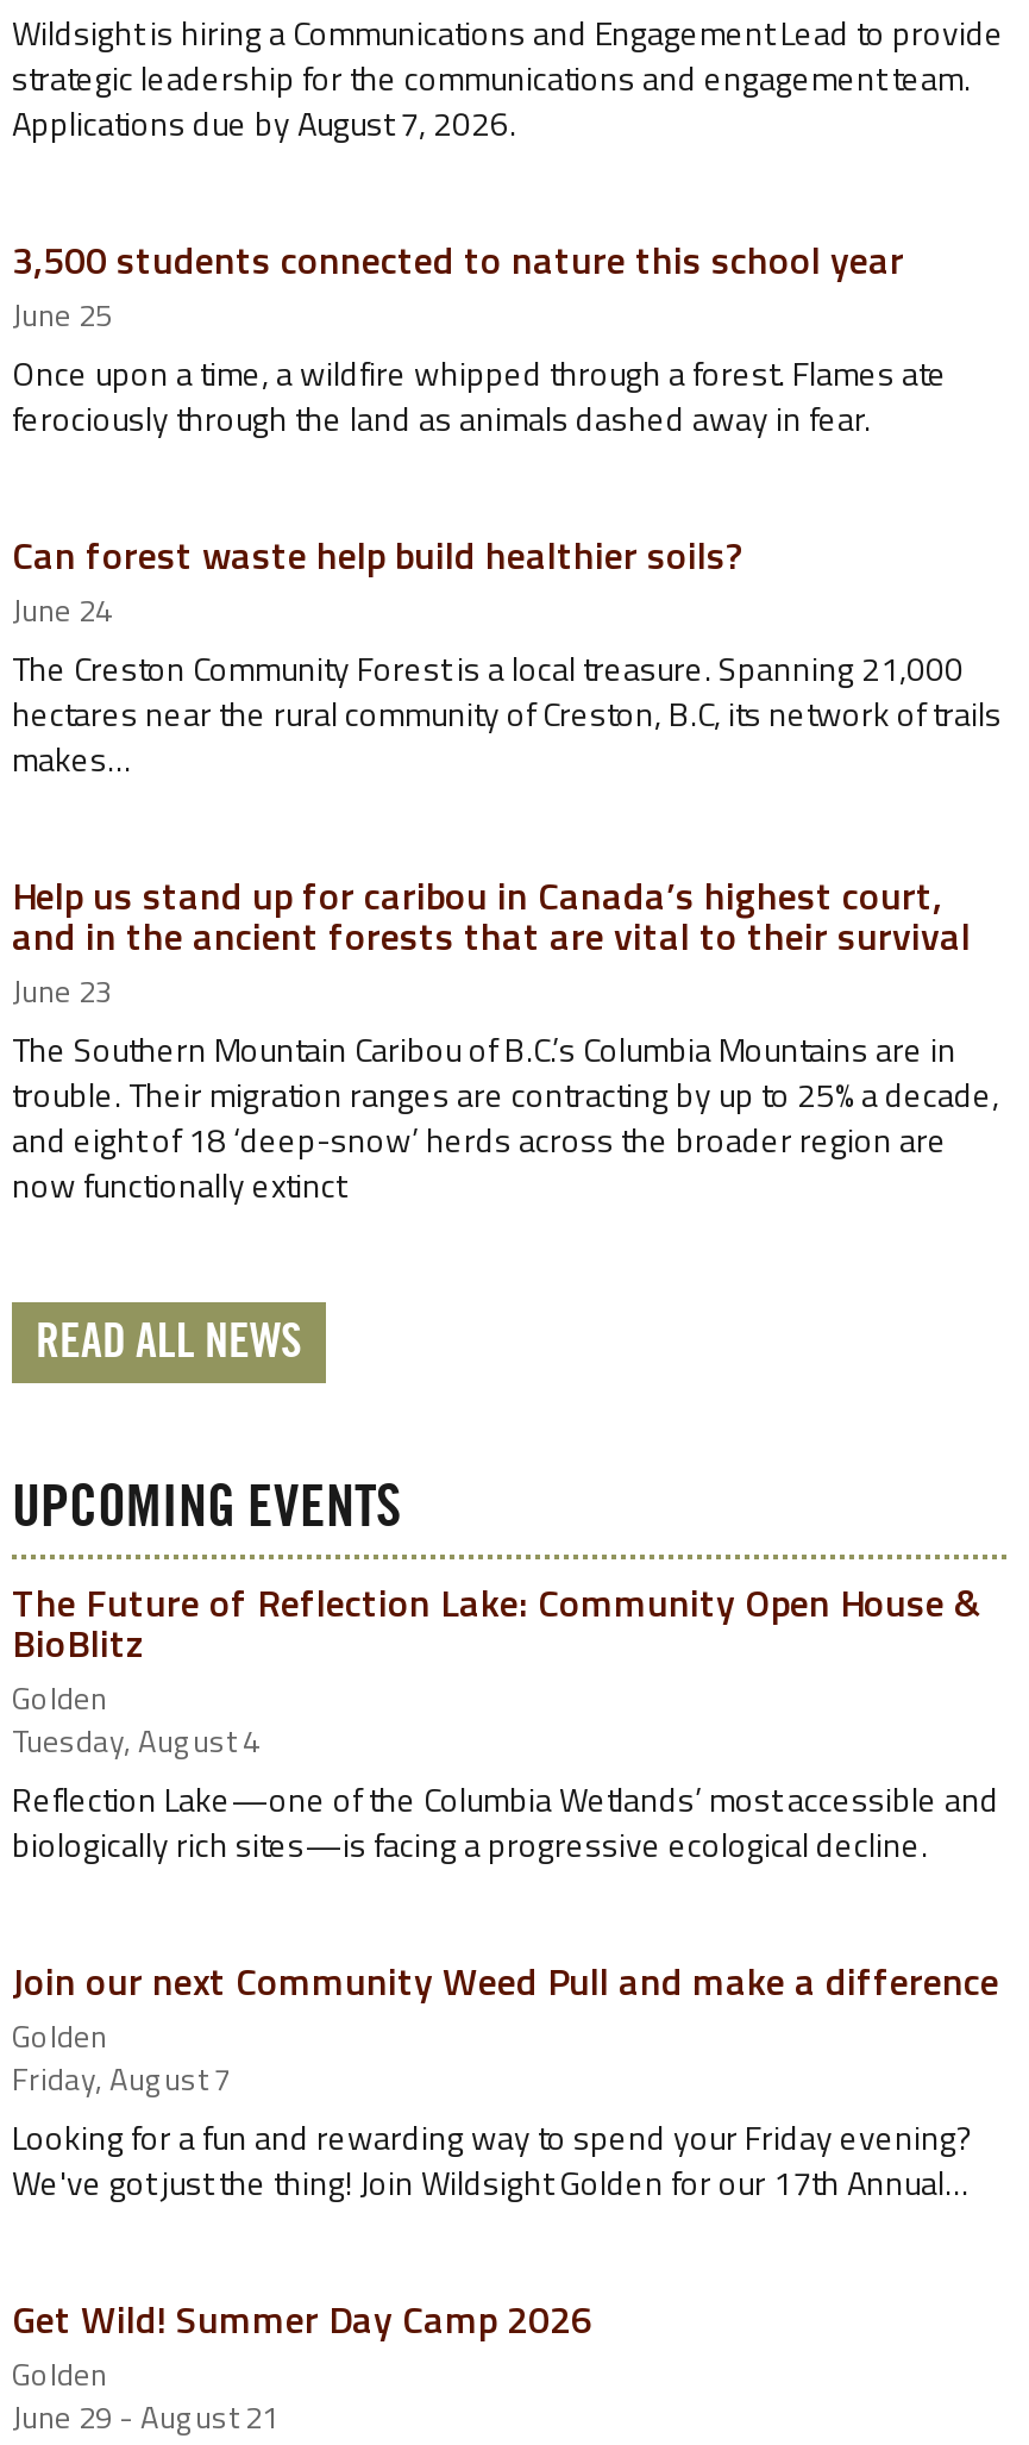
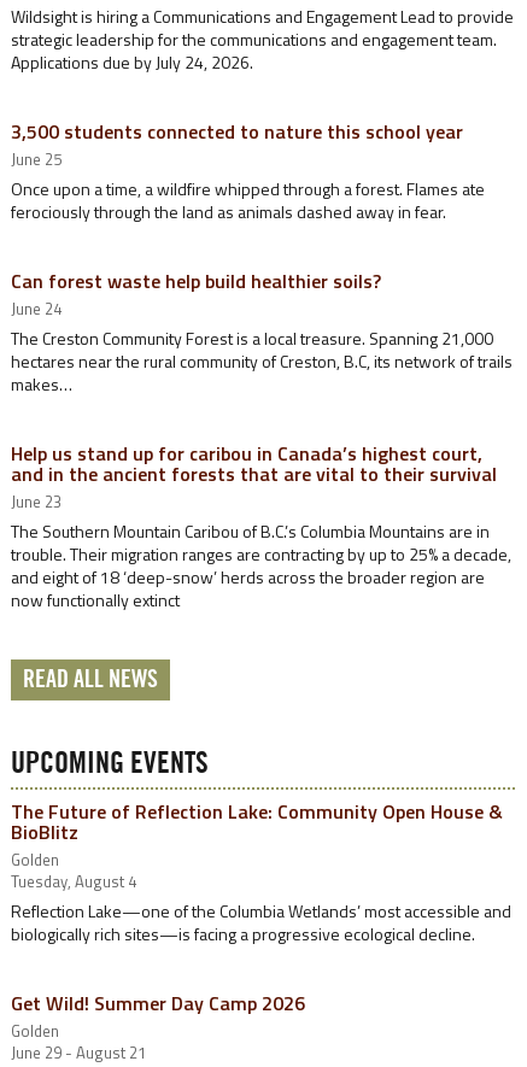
- Applications due by August 7, 2026.
+ Applications due by July 24, 2026.

- Join our next Community Weed Pull and make a difference
- Golden
- Friday, August 7
- Looking for a fun and rewarding way to spend your Friday evening?
- We've got just the thing! Join Wildsight Golden for our 17th Annual…
